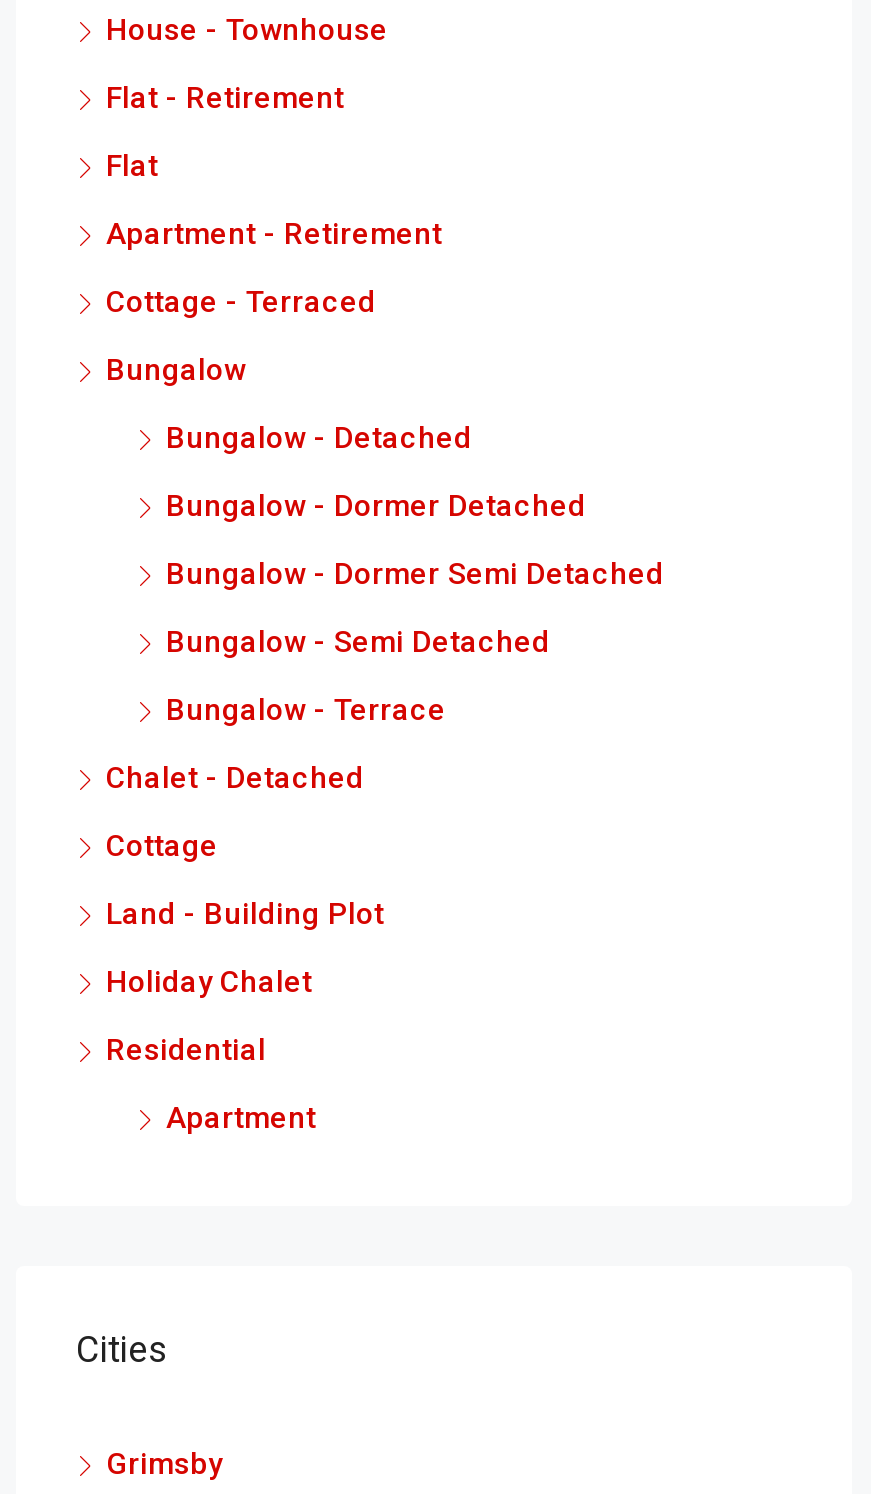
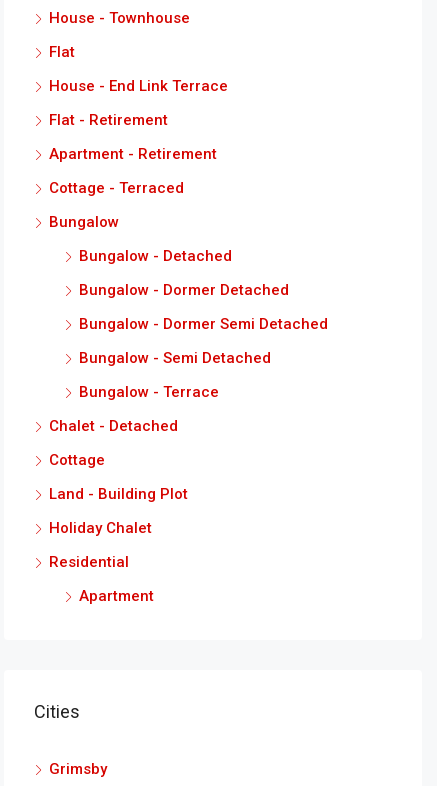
moved down: Flat - Retirement

moved up: Flat

+ House - End Link Terrace
